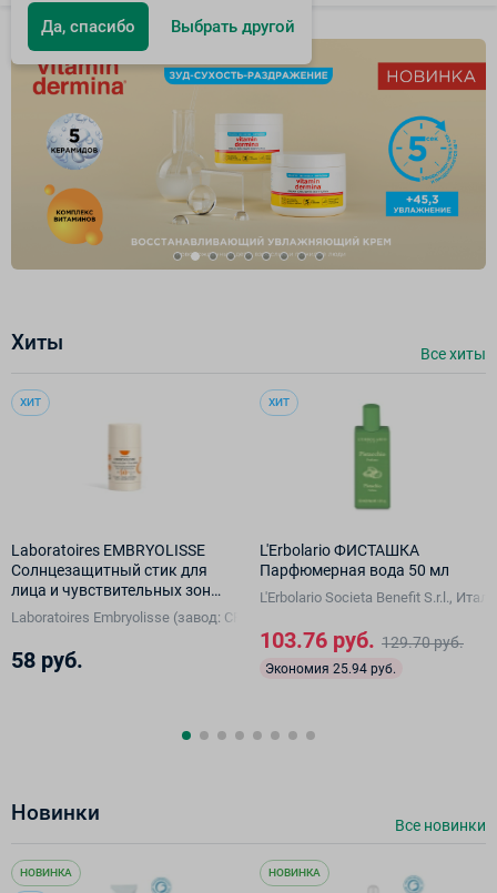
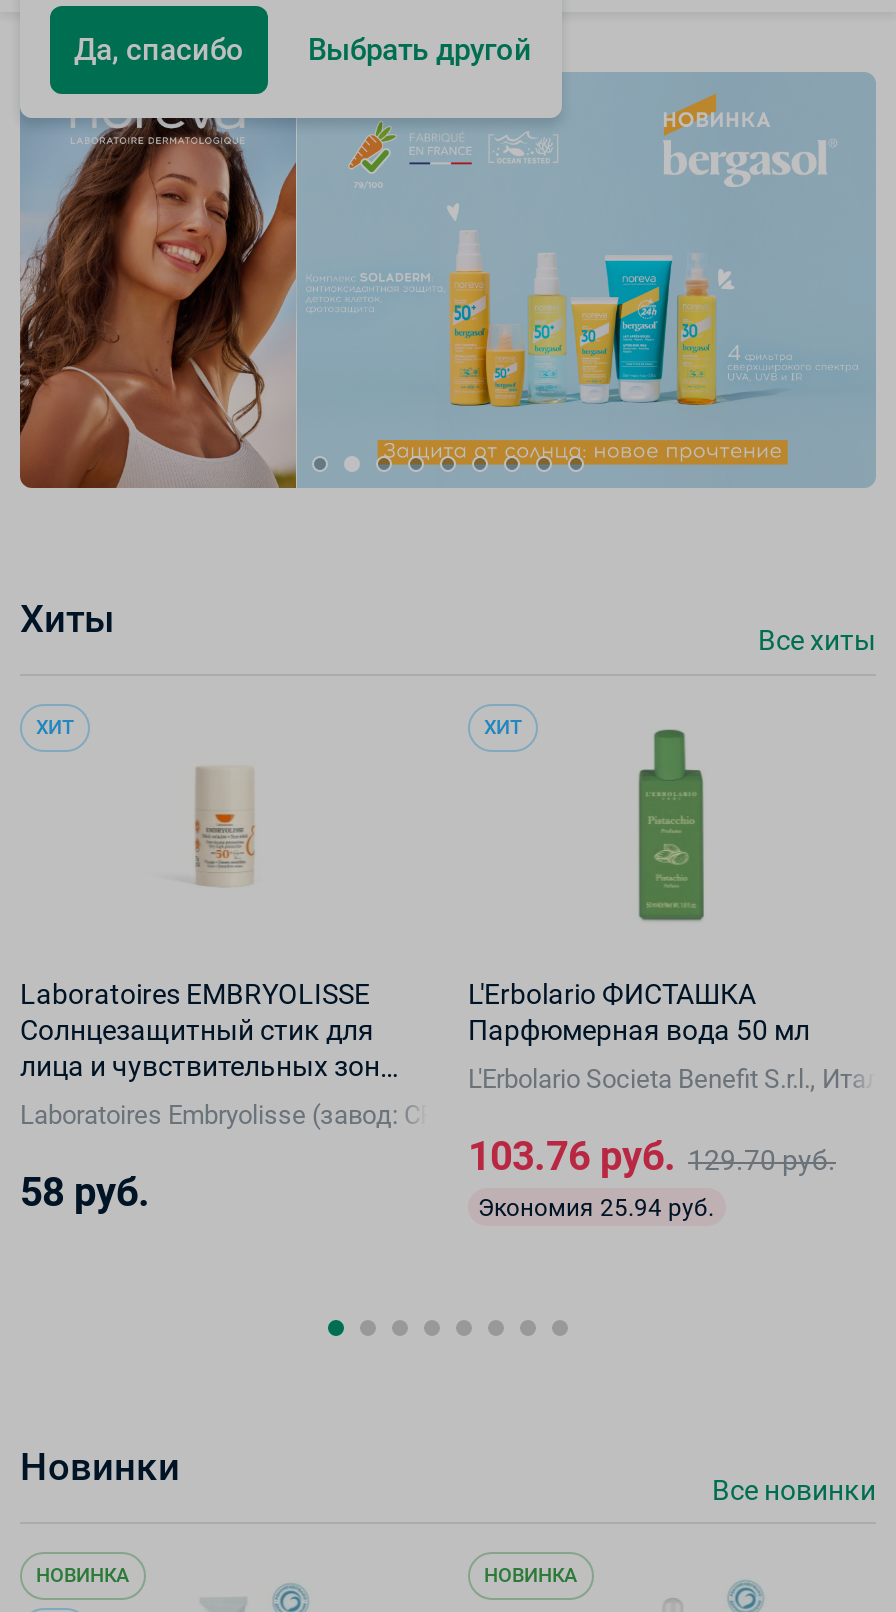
- [image]
+ [image]
